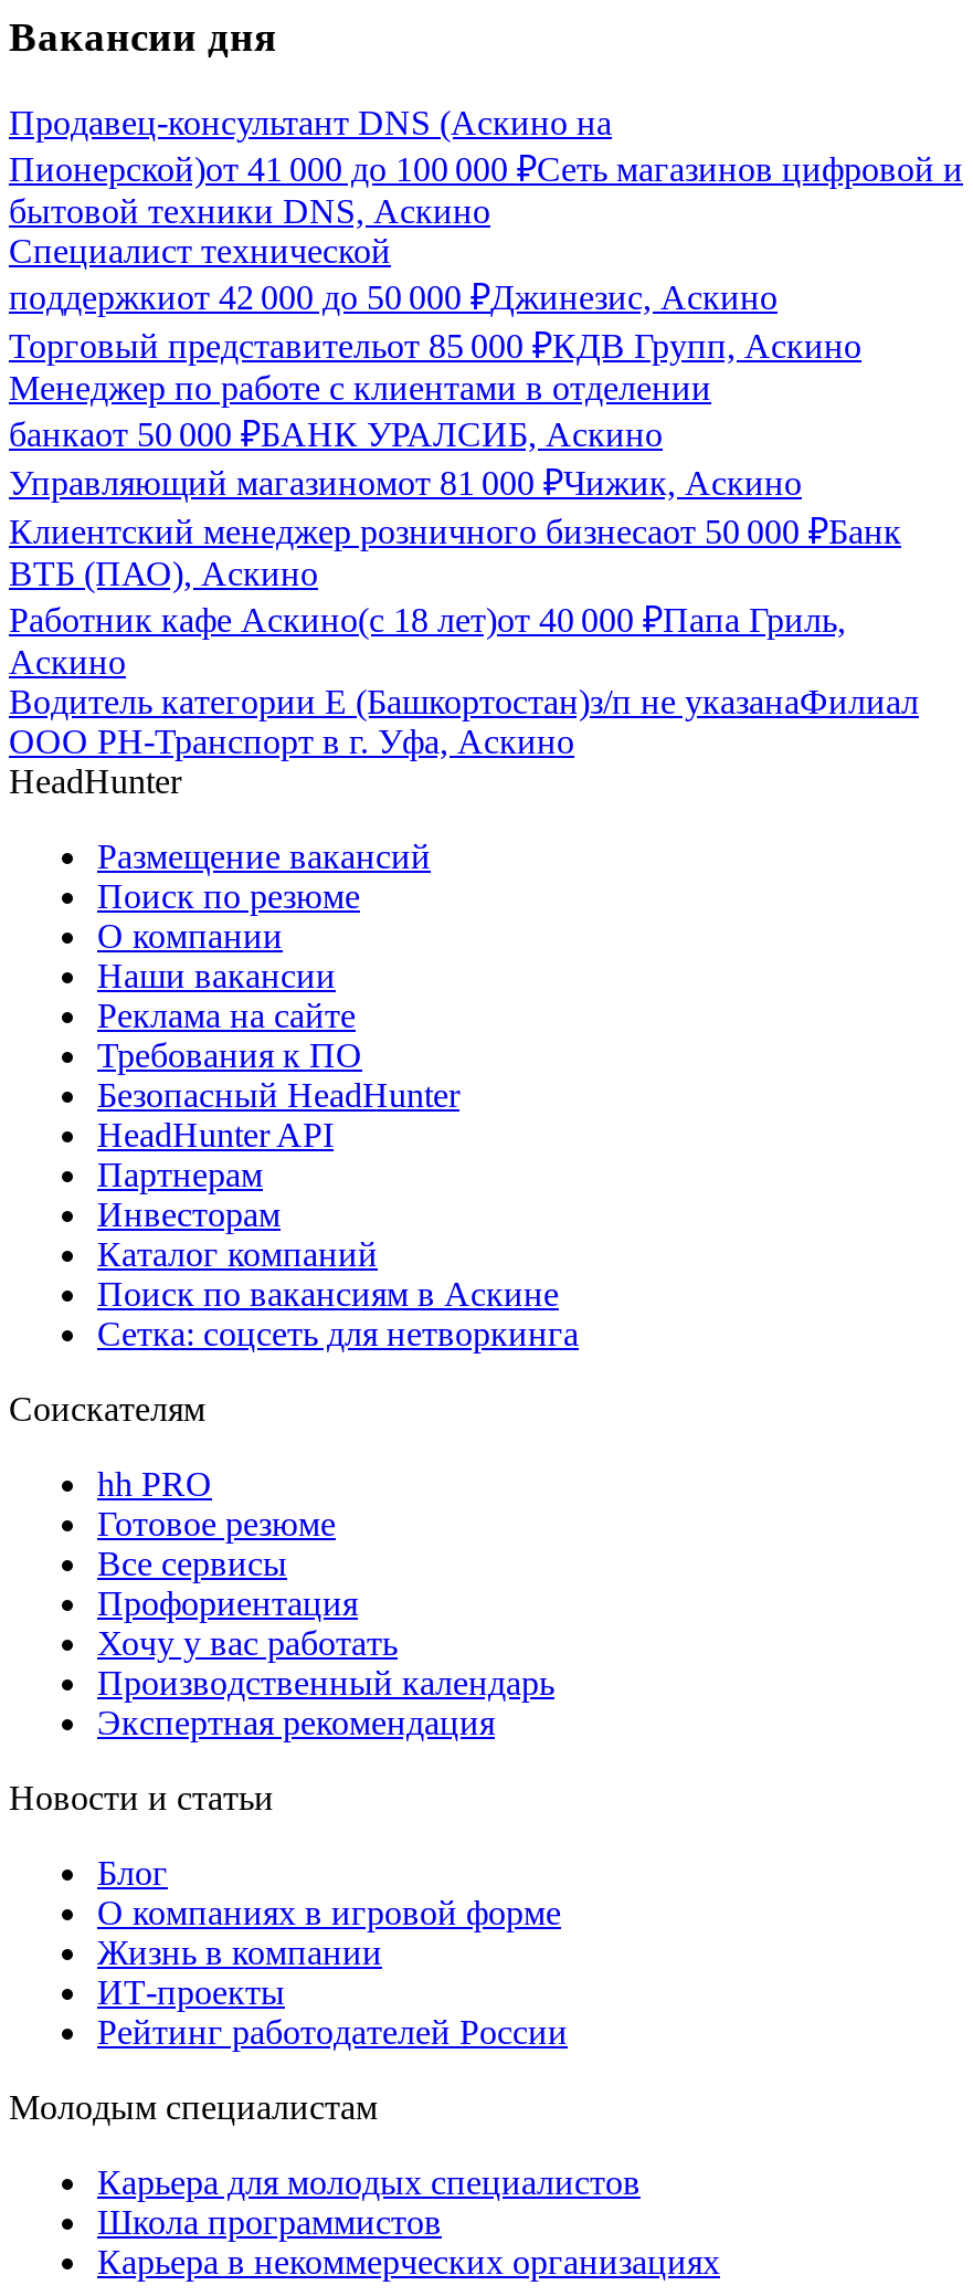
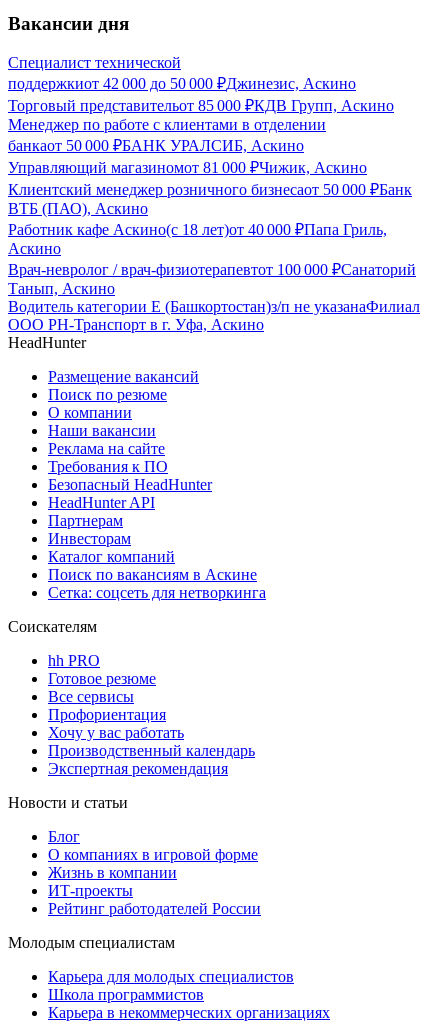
- Продавец-консультант DNS (Аскино на
- Пионерской)от 41 000 до 100 000 ₽Сеть магазинов цифровой и
- бытовой техники DNS, Аскино

moved up: Специалист технической | поддержкиот 42 000 до 50 000 ₽Джинезис, Аскино | Торговый представительот 85 000 ₽КДВ Групп, Аскино | ... | Работник кафе Аскино(с 18 лет)от 40 000 ₽Папа Гриль, | Аскино

+ Врач-невролог / врач-физиотерапевтот 100 000 ₽Санаторий
+ Танып, Аскино
